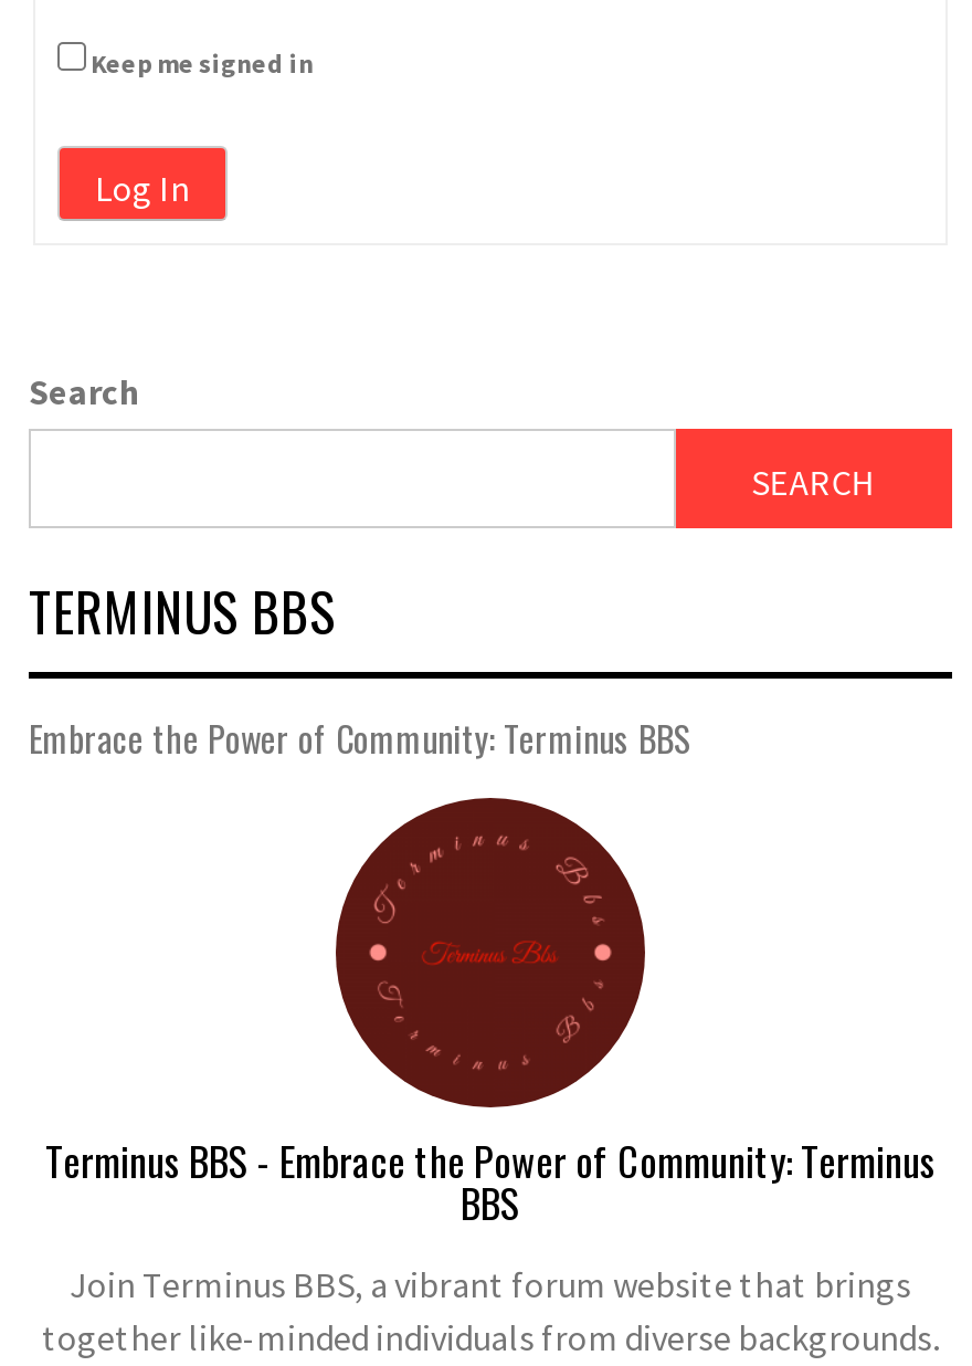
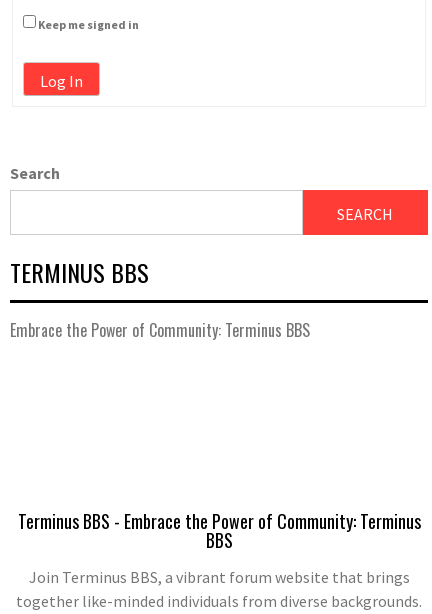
- [image]
